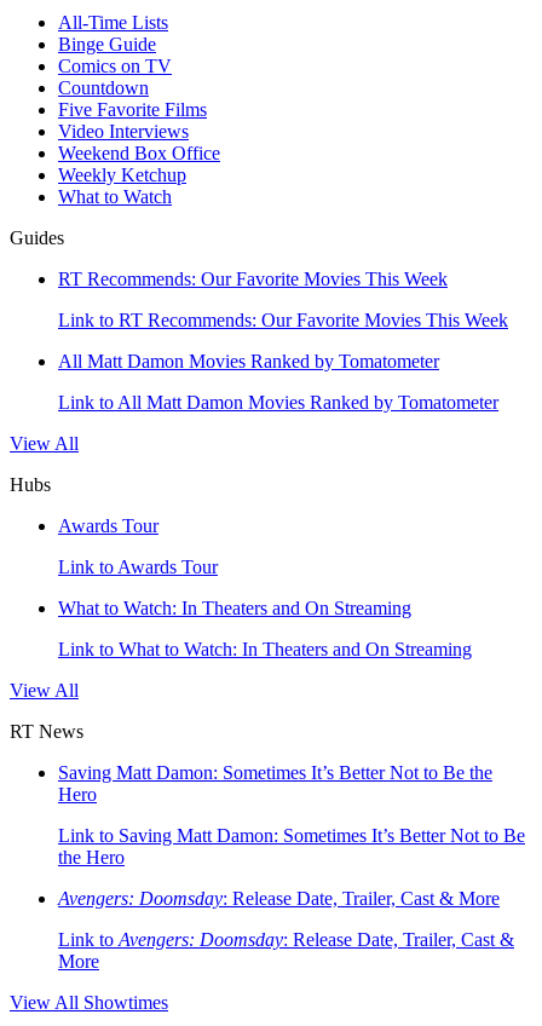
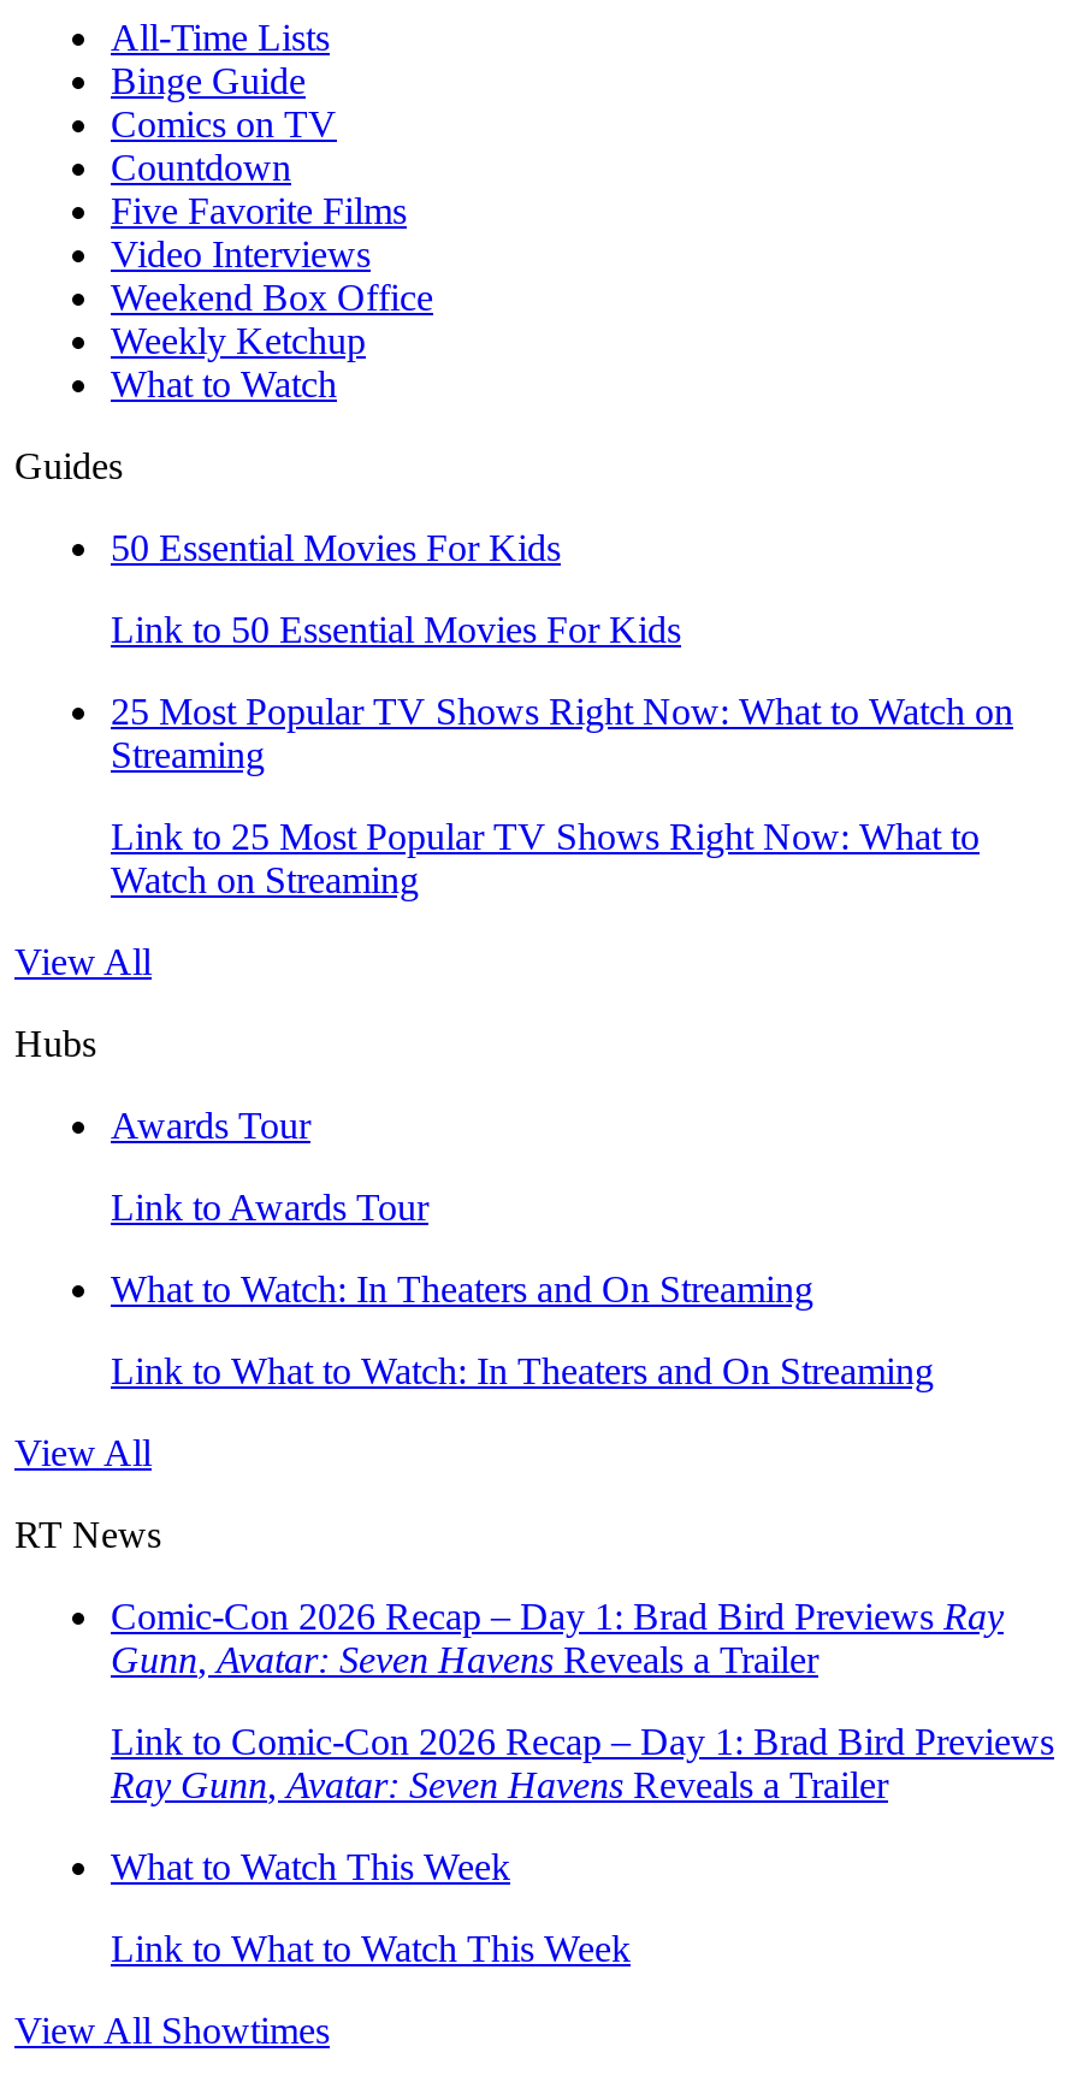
- RT Recommends: Our Favorite Movies This Week
+ 50 Essential Movies For Kids

- Link to RT Recommends: Our Favorite Movies This Week
+ Link to 50 Essential Movies For Kids

- All Matt Damon Movies Ranked by Tomatometer
+ 25 Most Popular TV Shows Right Now: What to Watch on
+ Streaming

- Link to All Matt Damon Movies Ranked by Tomatometer
+ Link to 25 Most Popular TV Shows Right Now: What to
+ Watch on Streaming

moved down: View All | Hubs | Awards Tour | Link to Awards Tour | What to Watch: In Theaters and On Streaming | Link to What to Watch: In Theaters and On Streaming | View All | RT News

- Saving Matt Damon: Sometimes It’s Better Not to Be the
- Hero
+ Comic-Con 2026 Recap – Day 1: Brad Bird Previews Ray
+ Gunn, Avatar: Seven Havens Reveals a Trailer

- Link to Saving Matt Damon: Sometimes It’s Better Not to Be
- the Hero
+ Link to Comic-Con 2026 Recap – Day 1: Brad Bird Previews
+ Ray Gunn, Avatar: Seven Havens Reveals a Trailer

- Avengers: Doomsday: Release Date, Trailer, Cast & More
+ What to Watch This Week

- Link to Avengers: Doomsday: Release Date, Trailer, Cast &
- More
+ Link to What to Watch This Week
